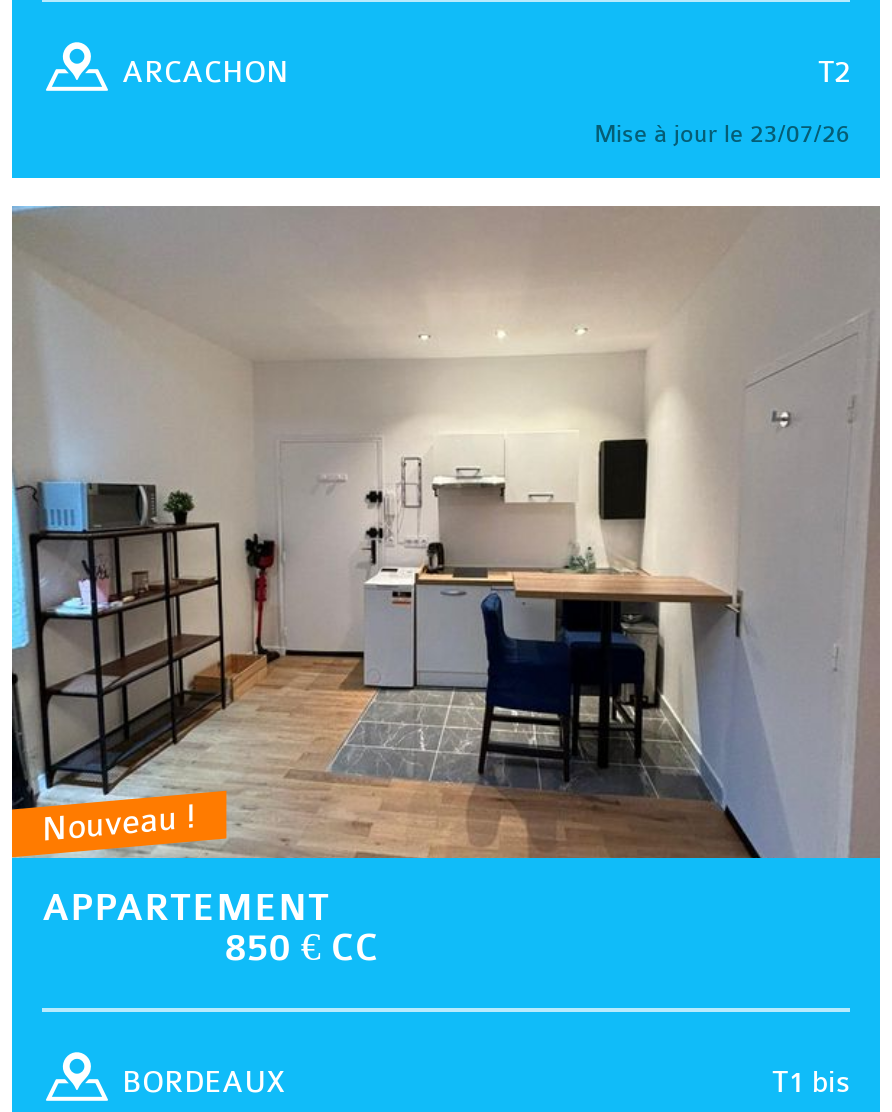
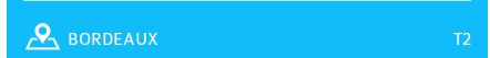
- ARCACHON
- Mise à jour le 23/07/26

- [image]
- Nouveau !
- APPARTEMENT
- 850 € CC
- T1 bis
